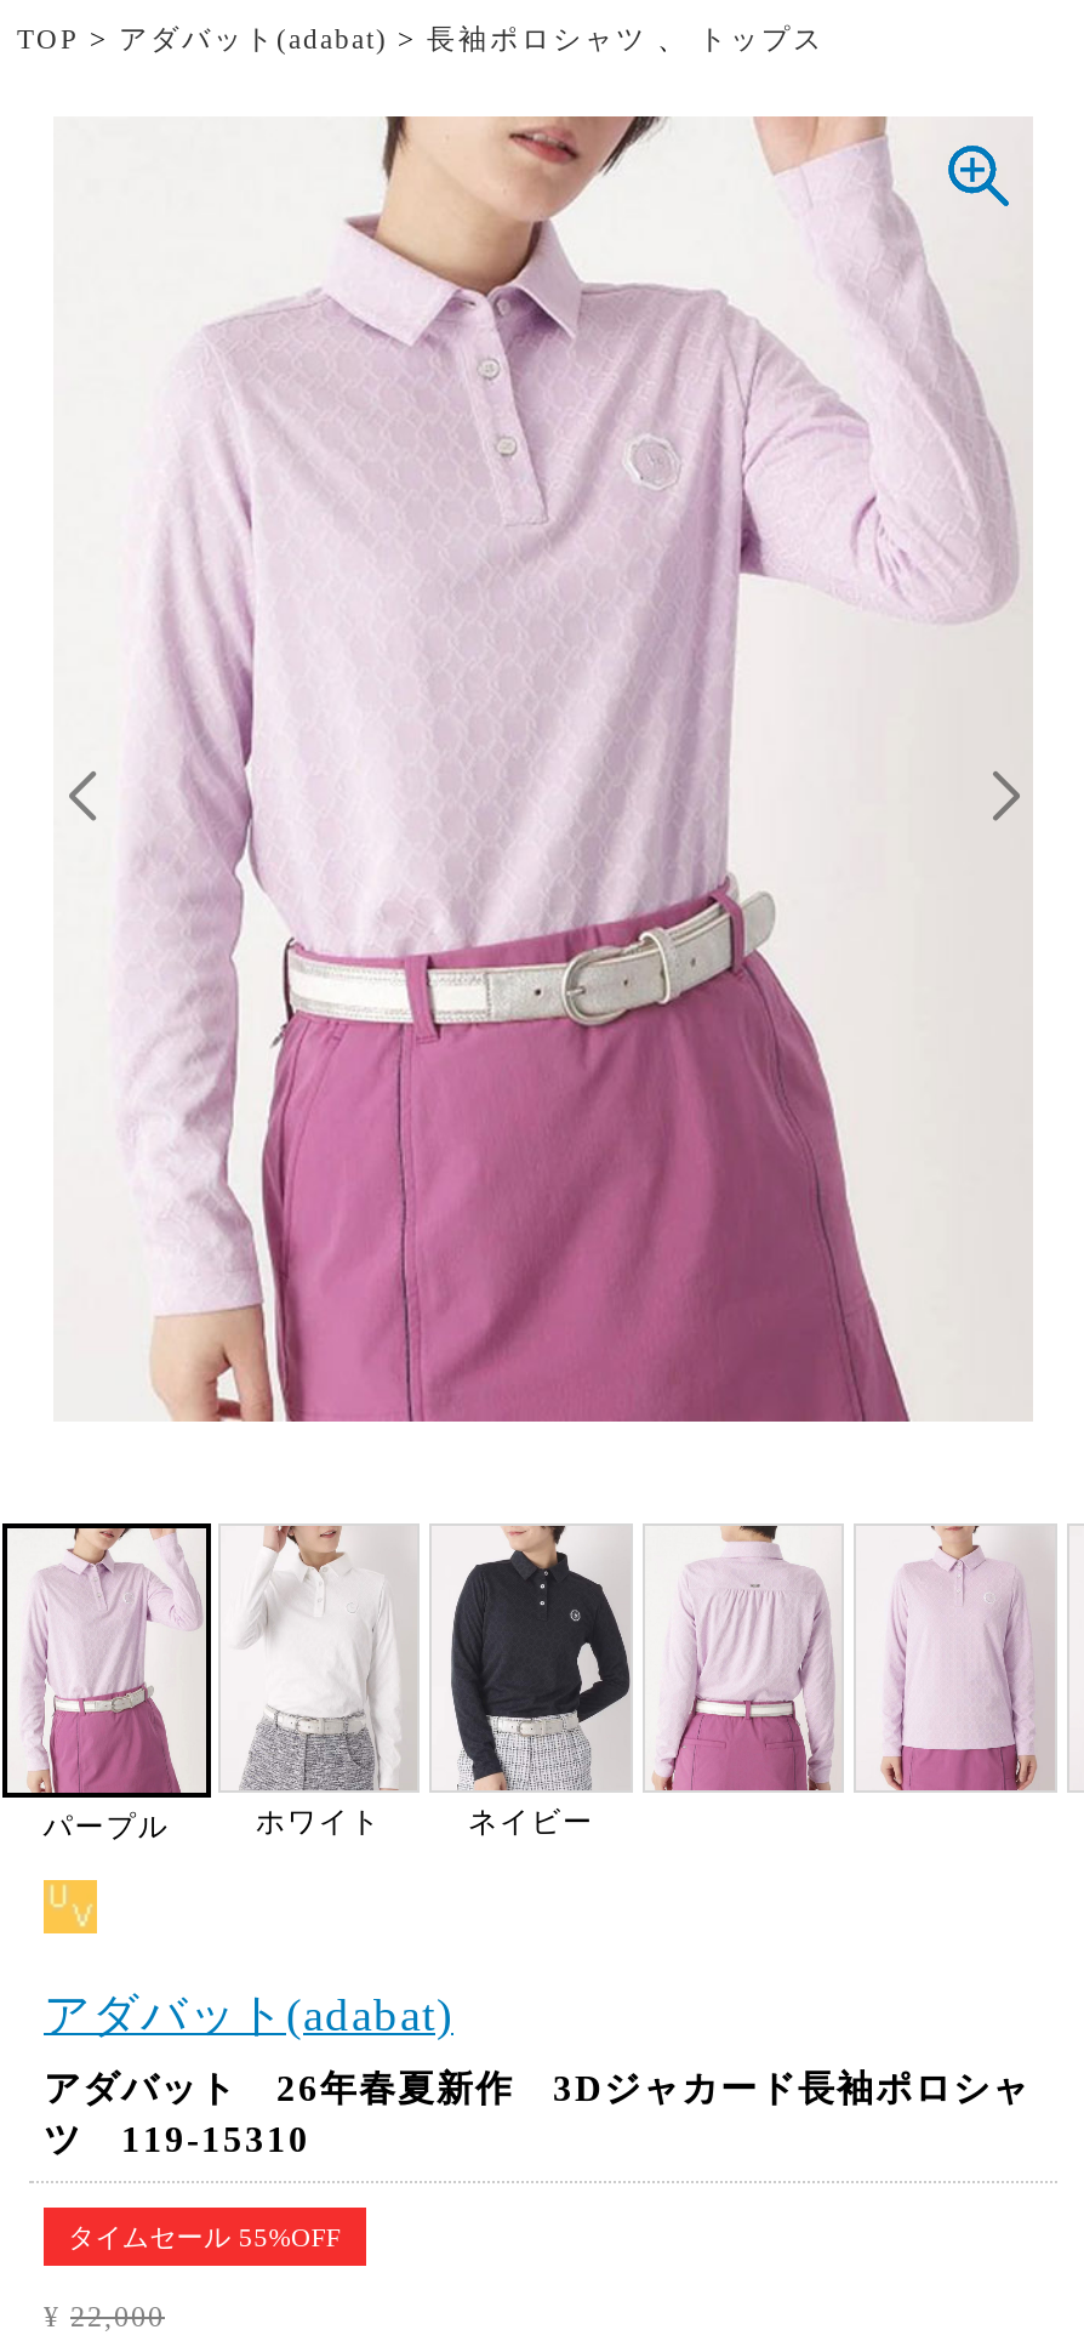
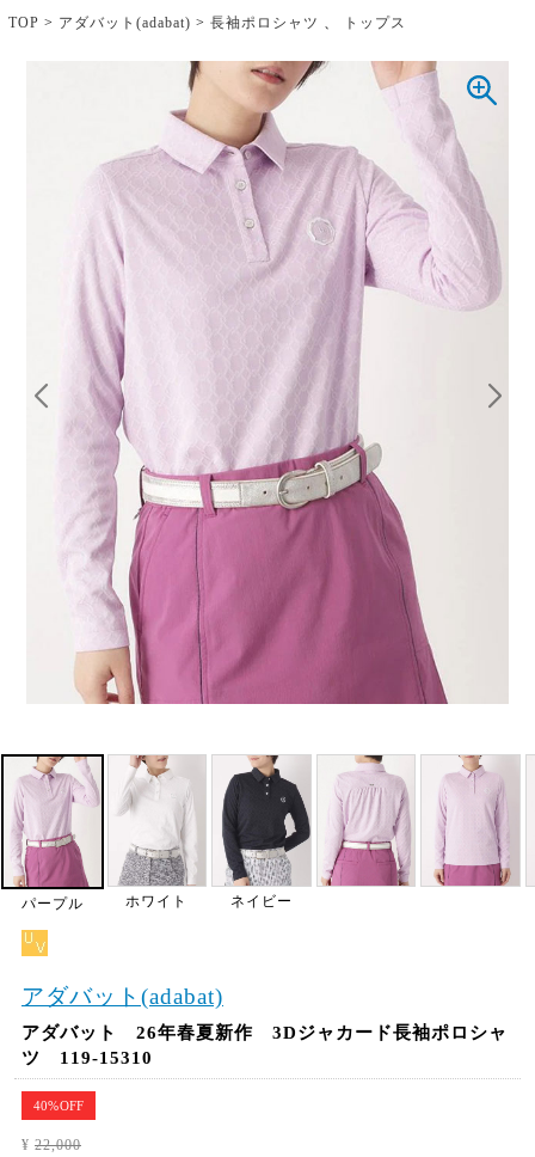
- タイムセール 55%OFF
+ 40%OFF
